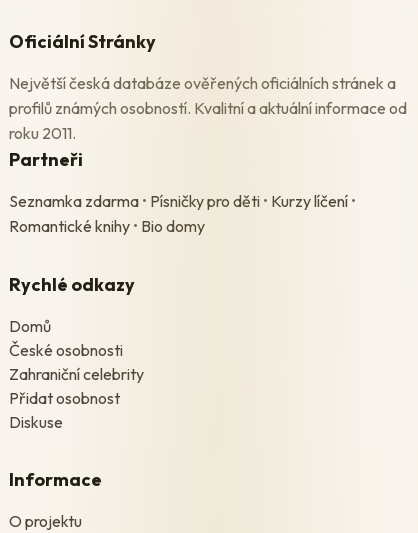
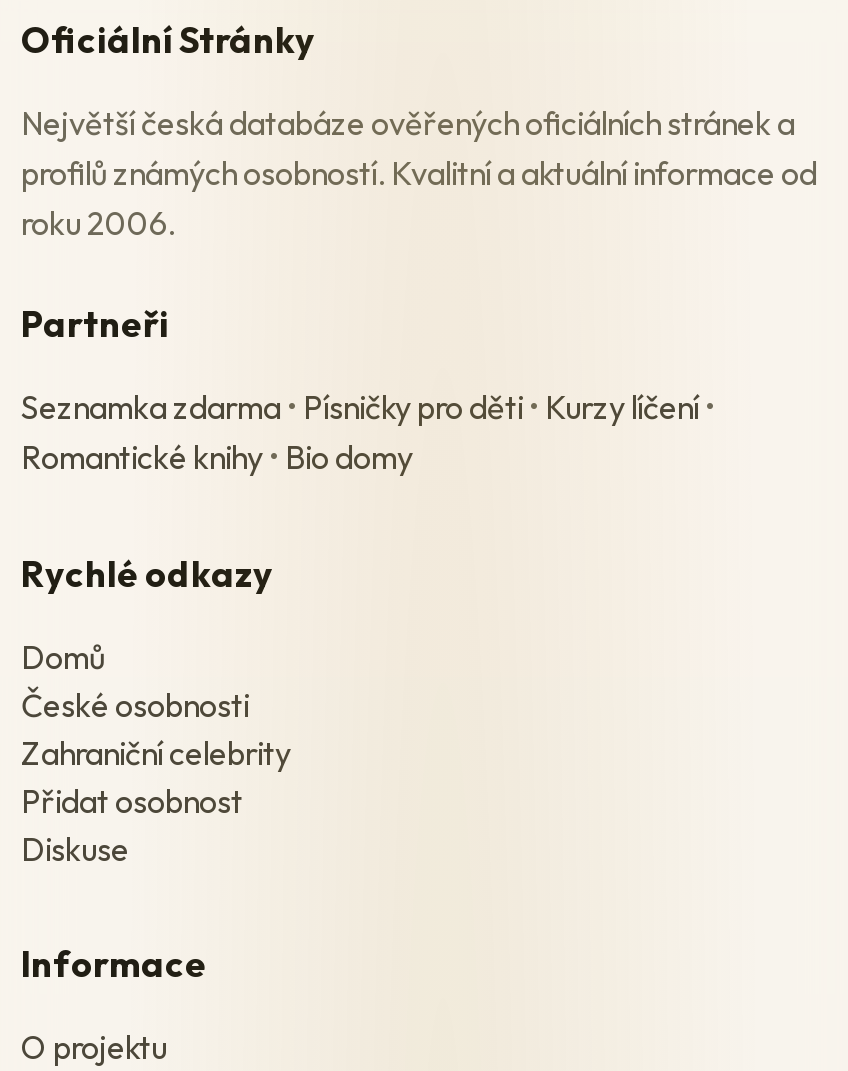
- roku 2011.
+ roku 2006.
